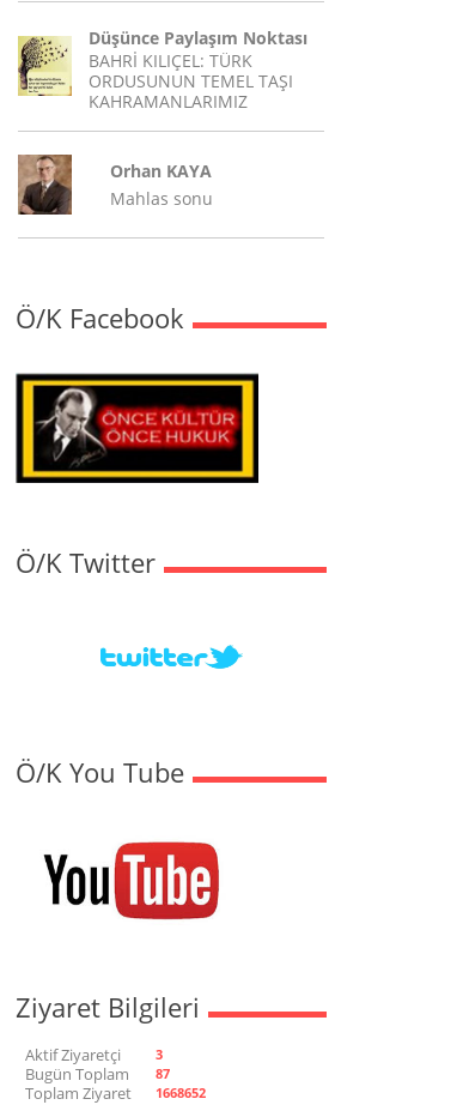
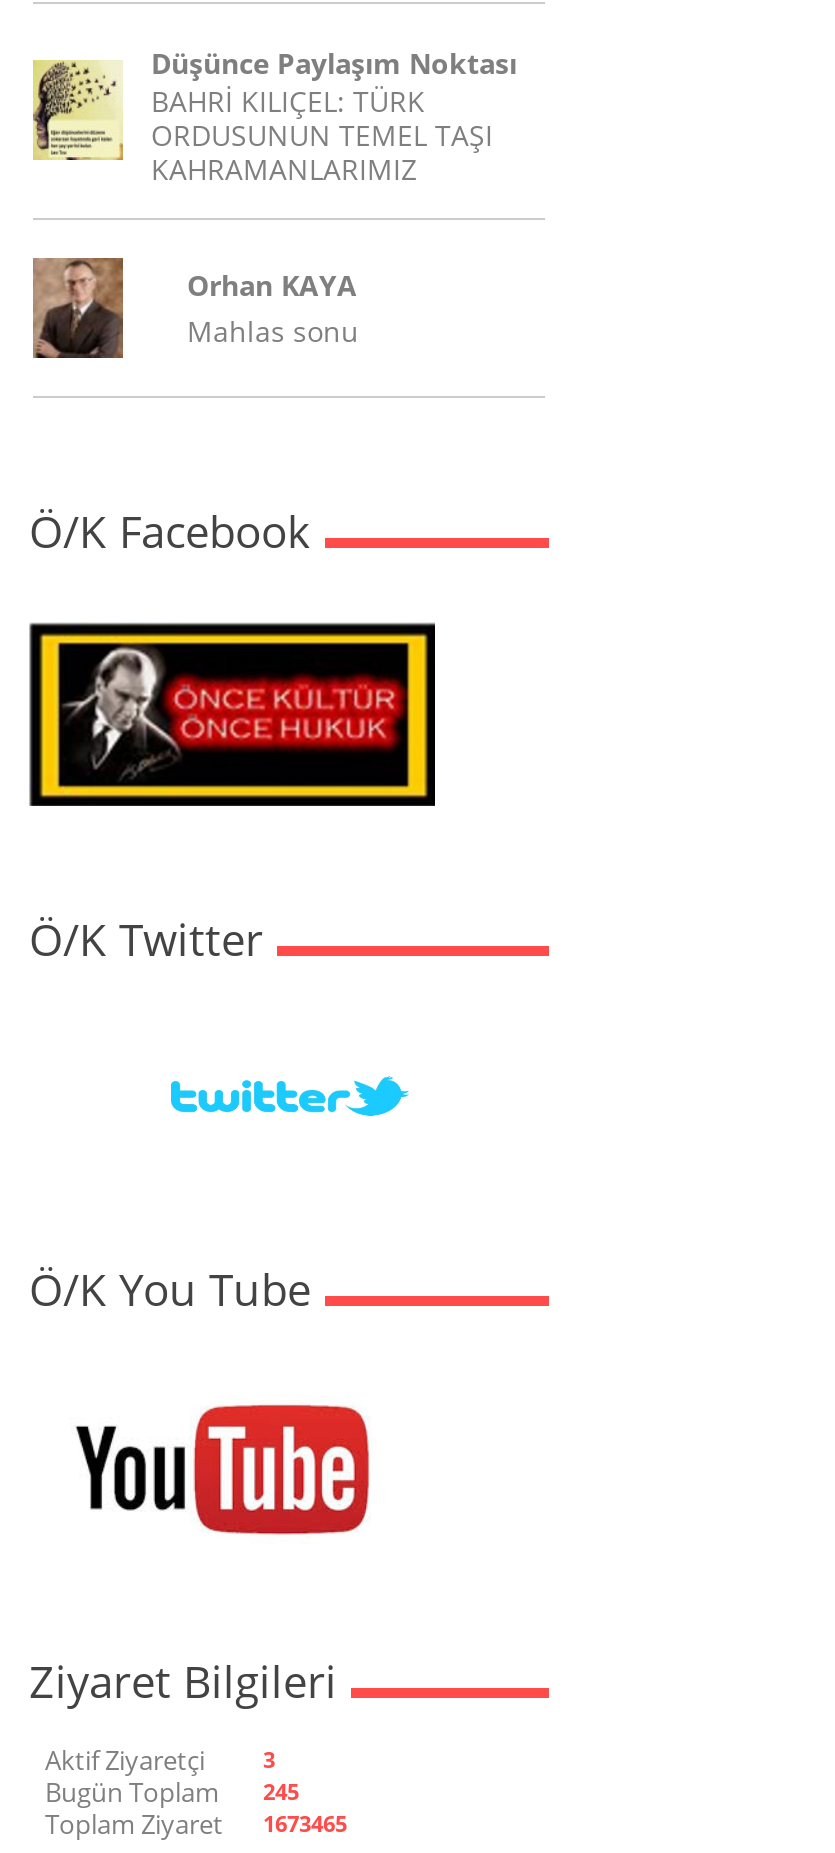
- Bugün Toplam 87
+ Bugün Toplam 245

- Toplam Ziyaret 1668652
+ Toplam Ziyaret 1673465
